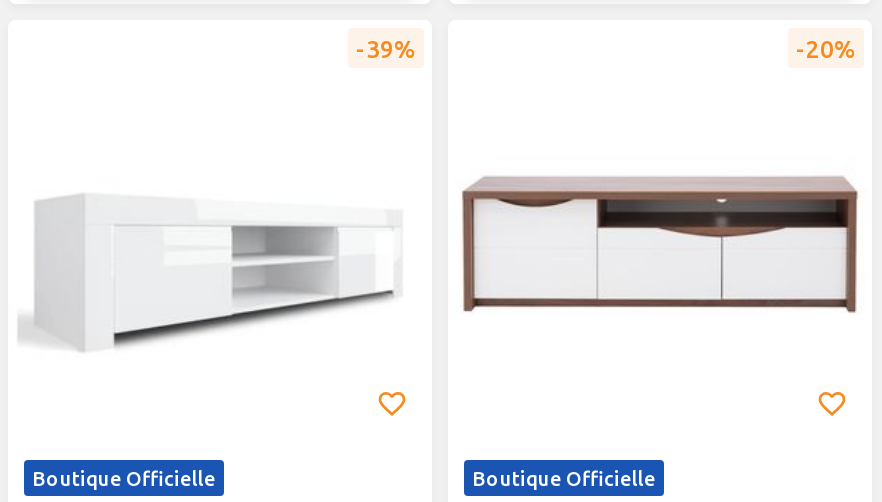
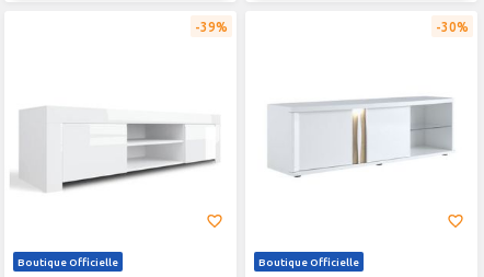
- 20%
+ 30%

- [image]
+ [image]
